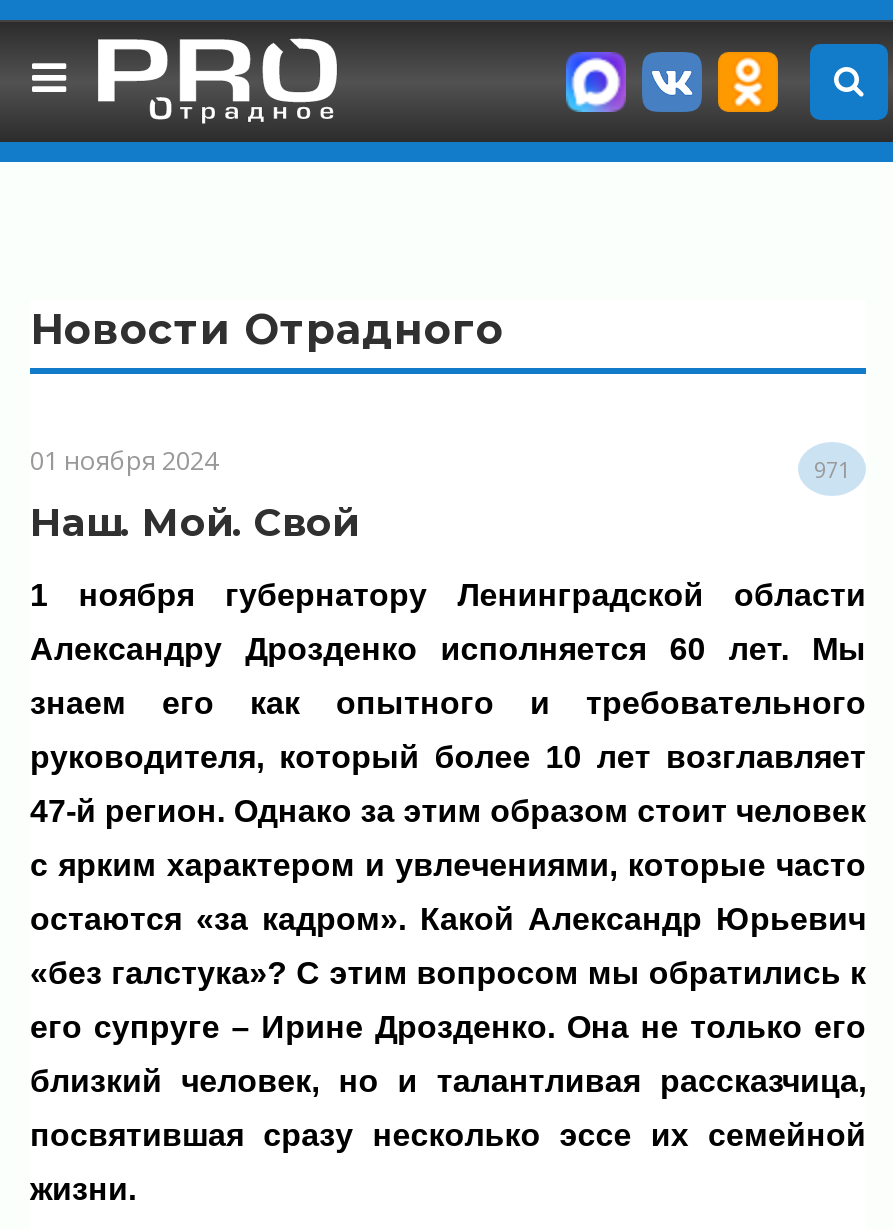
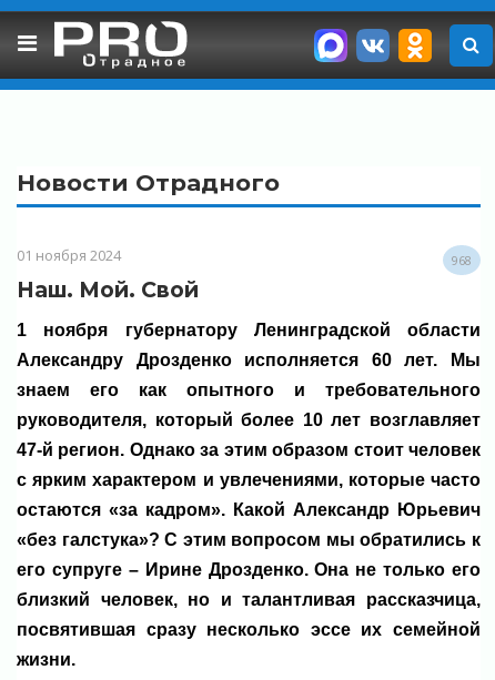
- 971
+ 968
